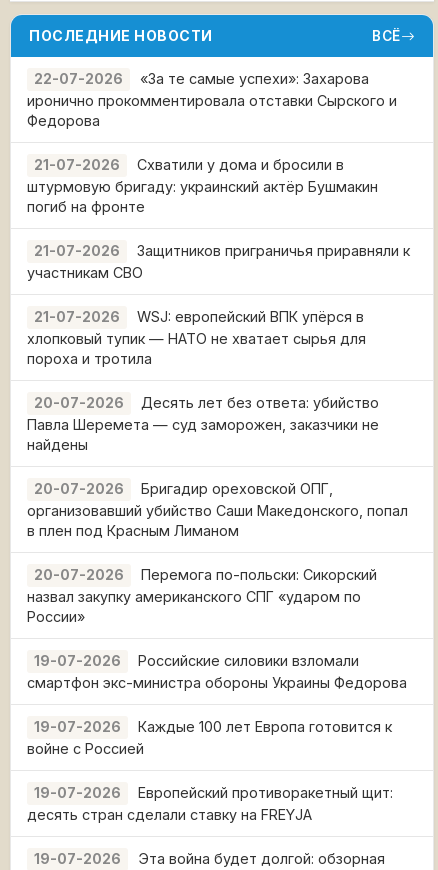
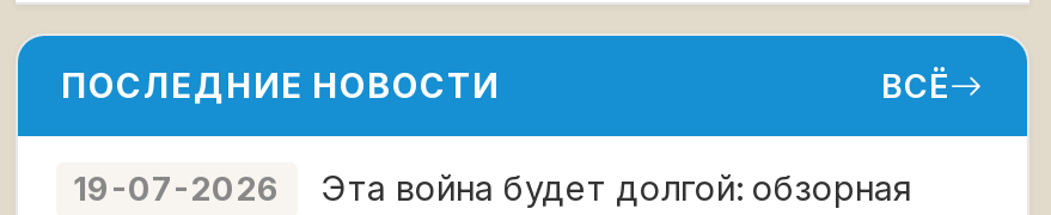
- 22-07-2026
- «За те самые успехи»: Захарова
- иронично прокомментировала отставки Сырского и
- Федорова
- 21-07-2026
- Схватили у дома и бросили в
- штурмовую бригаду: украинский актёр Бушмакин
- погиб на фронте
- 21-07-2026
- Защитников приграничья приравняли к
- участникам СВО
- 21-07-2026
- WSJ: европейский ВПК упёрся в
- хлопковый тупик — НАТО не хватает сырья для
- пороха и тротила
- 20-07-2026
- Десять лет без ответа: убийство
- Павла Шеремета — суд заморожен, заказчики не
- найдены
- 20-07-2026
- Бригадир ореховской ОПГ,
- организовавший убийство Саши Македонского, попал
- в плен под Красным Лиманом
- 20-07-2026
- Перемога по-польски: Сикорский
- назвал закупку американского СПГ «ударом по
- России»
- 19-07-2026
- Российские силовики взломали
- смартфон экс-министра обороны Украины Федорова
- 19-07-2026
- Каждые 100 лет Европа готовится к
- войне с Россией
- 19-07-2026
- Европейский противоракетный щит:
- десять стран сделали ставку на FREYJA
